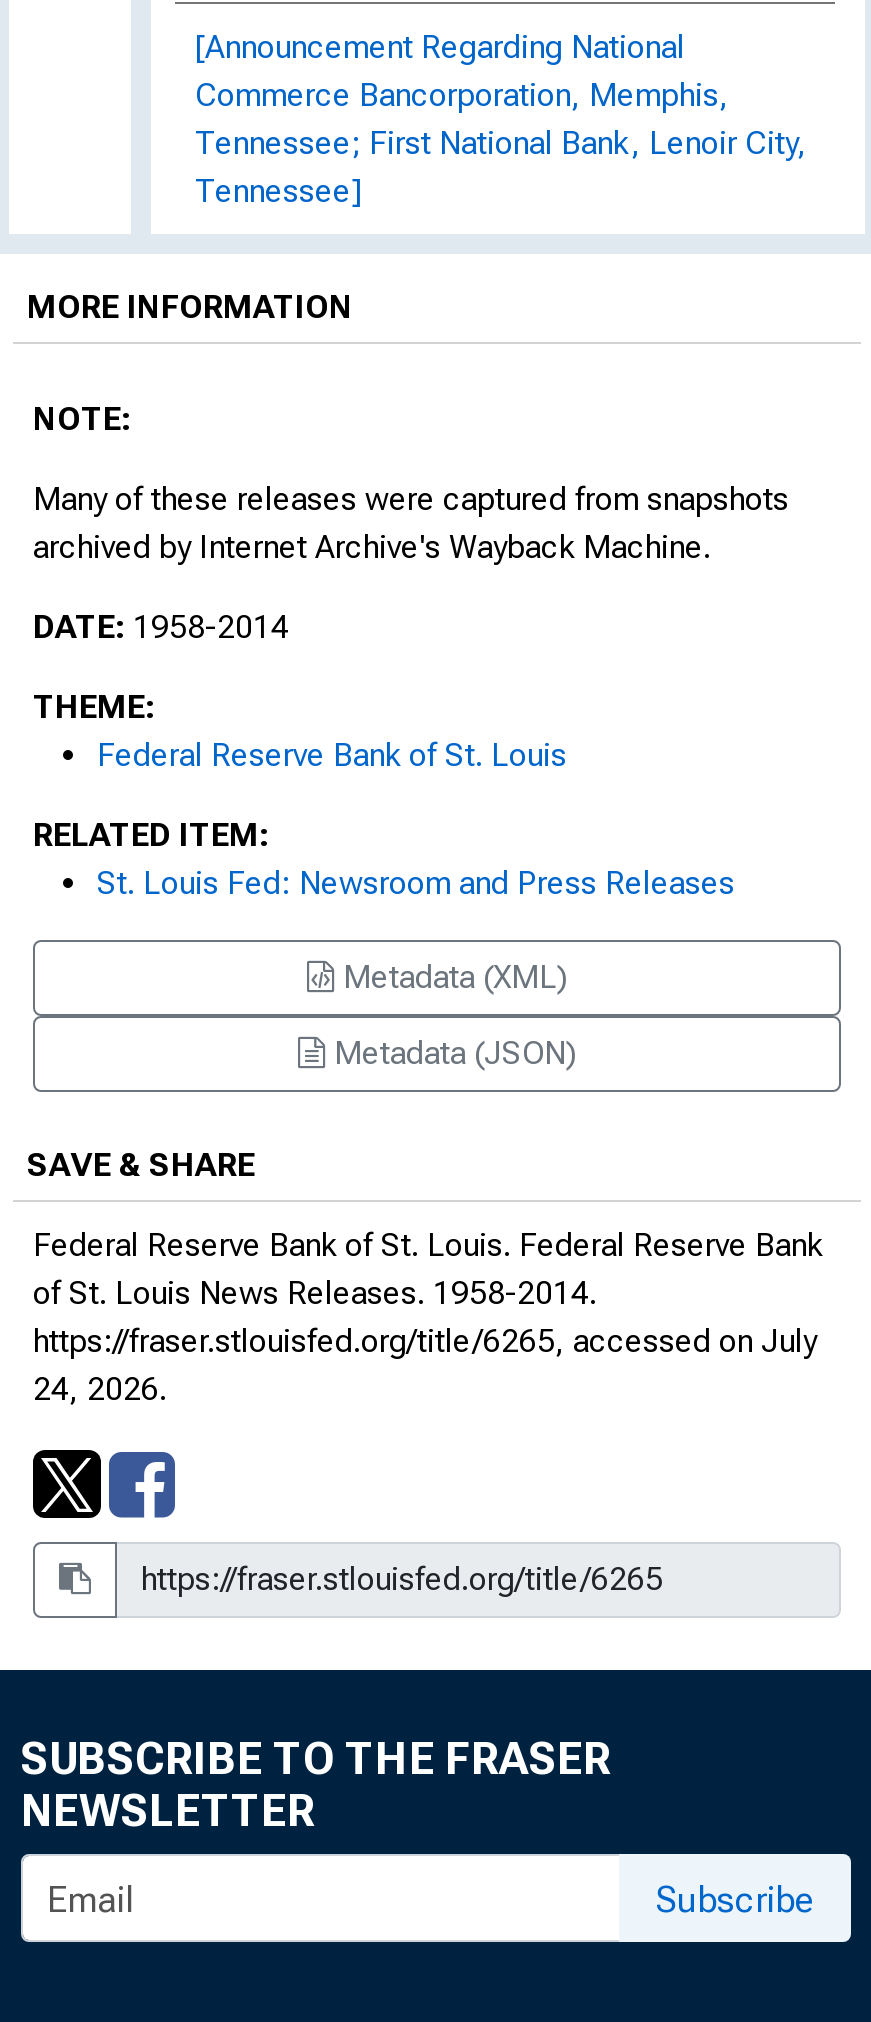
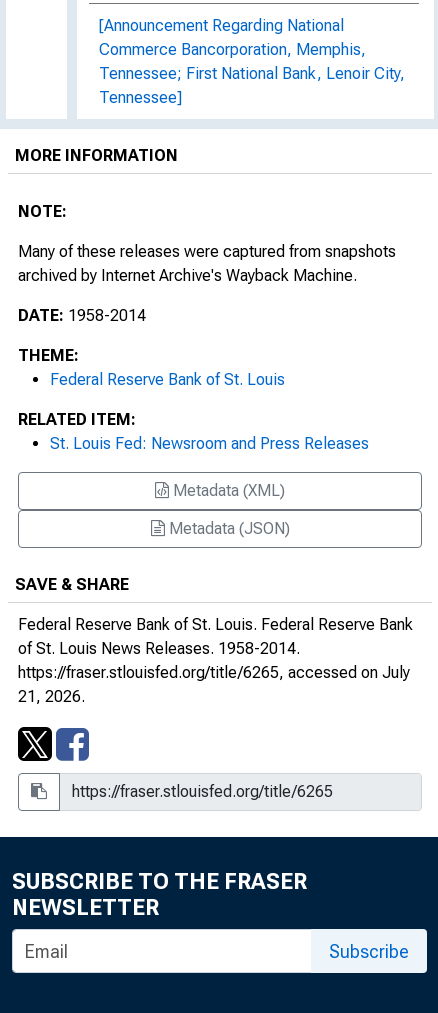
- 24, 2026.
+ 21, 2026.
